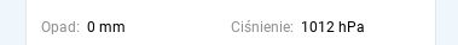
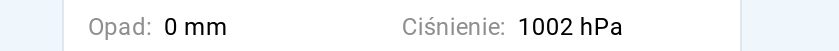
- Ciśnienie: 1012 hPa
+ Ciśnienie: 1002 hPa
